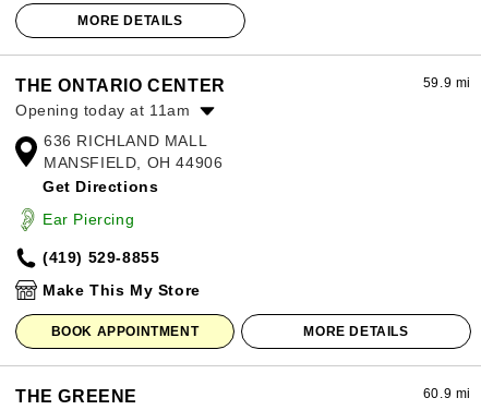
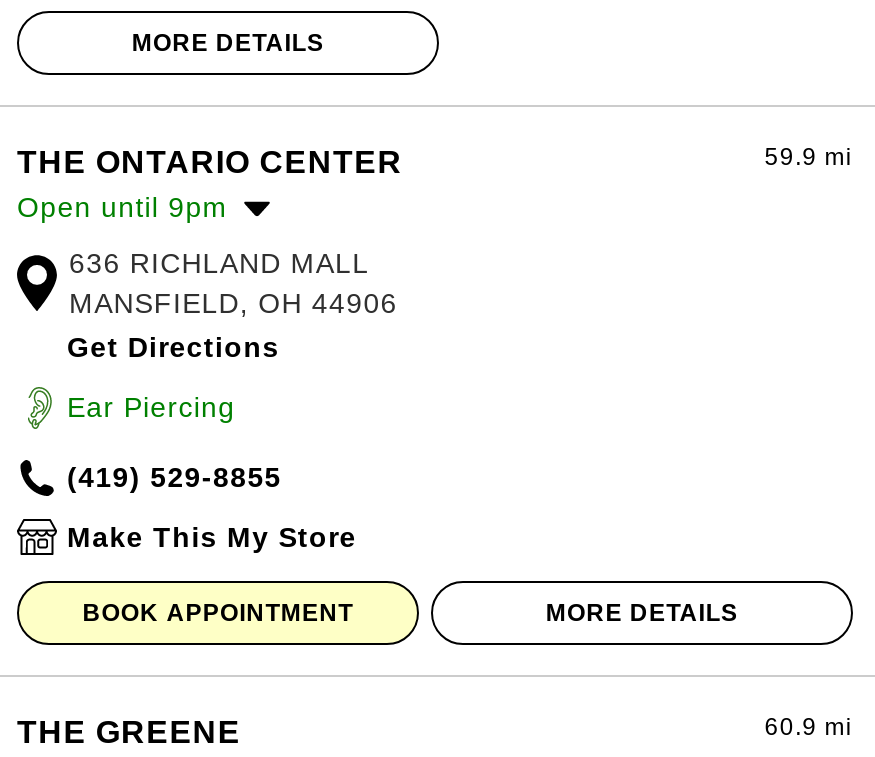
- Opening today at 11am
+ Open until 9pm
